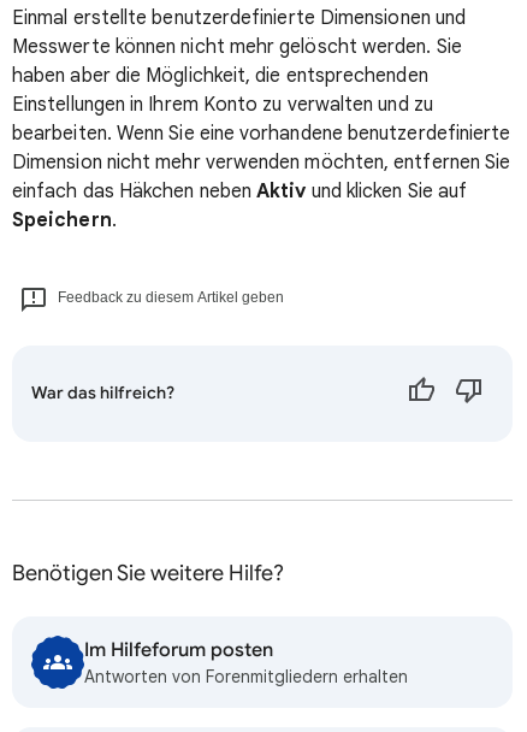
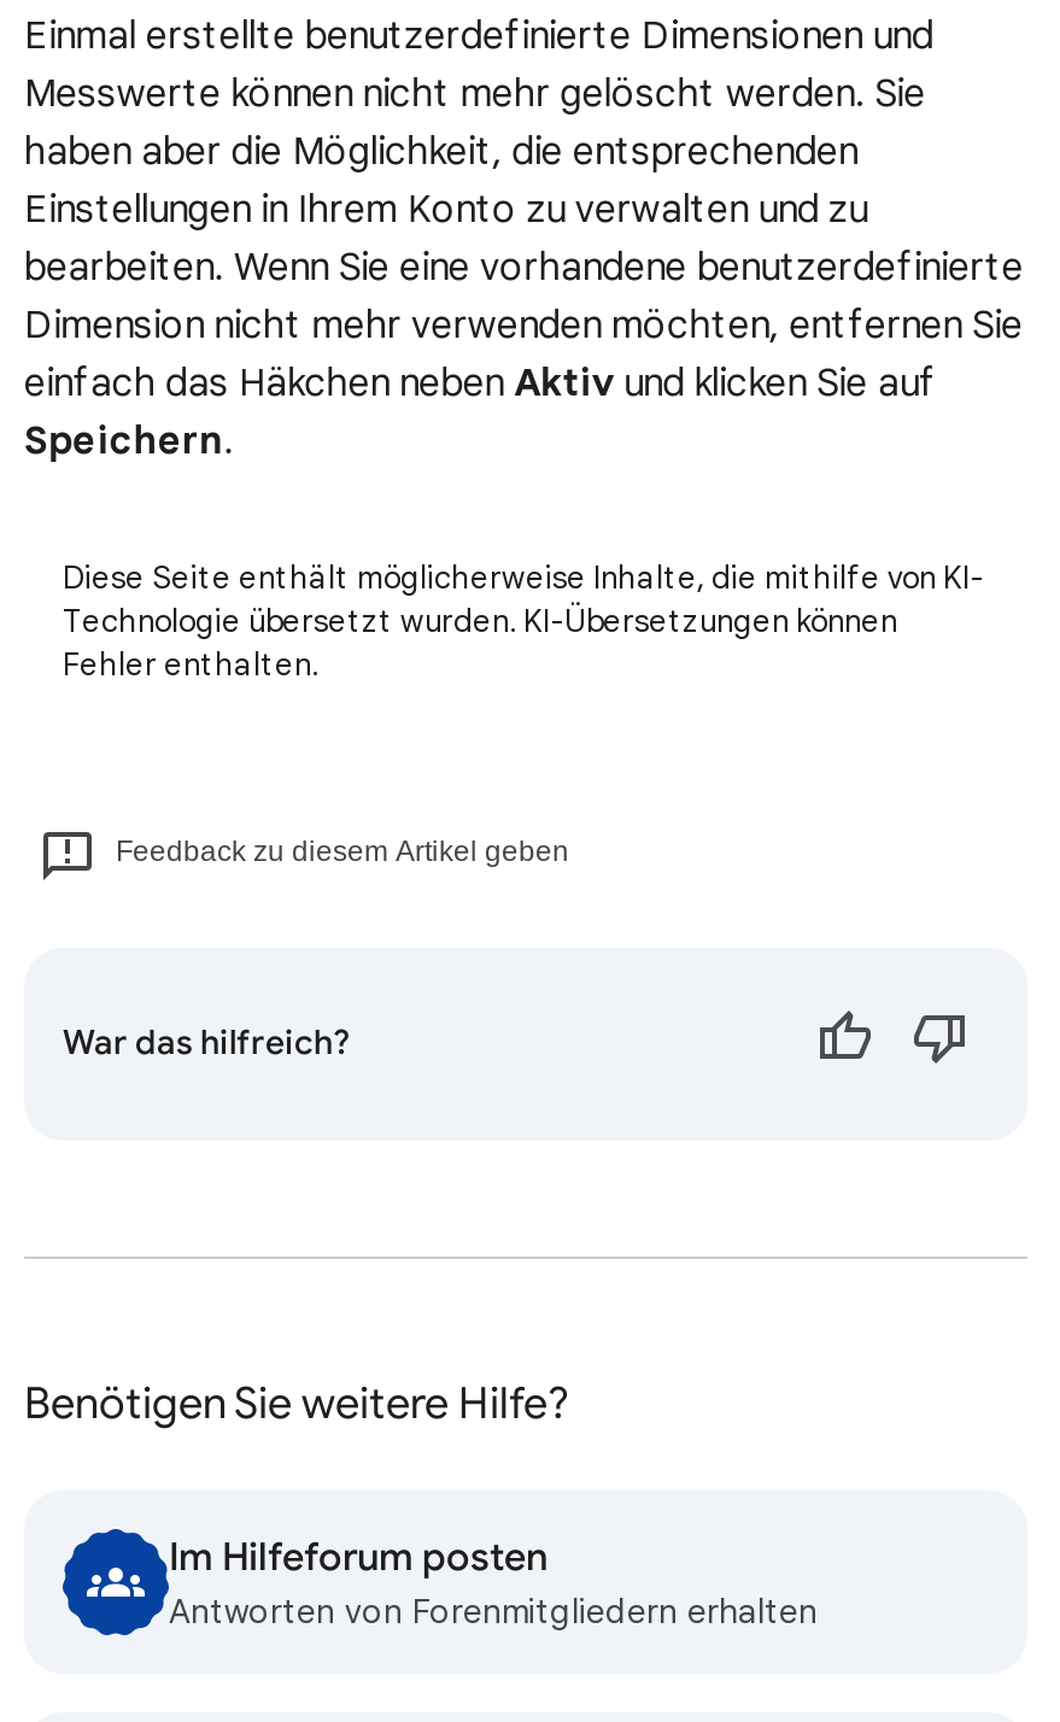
+ Diese Seite enthält möglicherweise Inhalte, die mithilfe von KI-
+ Technologie übersetzt wurden. KI-Übersetzungen können
+ Fehler enthalten.
